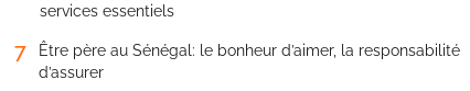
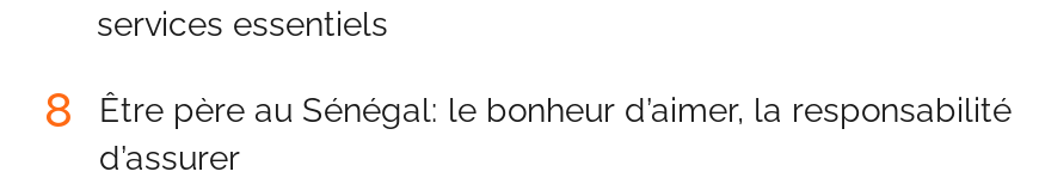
- 7 Être père au Sénégal: le bonheur d’aimer, la responsabilité
+ 8 Être père au Sénégal: le bonheur d’aimer, la responsabilité
